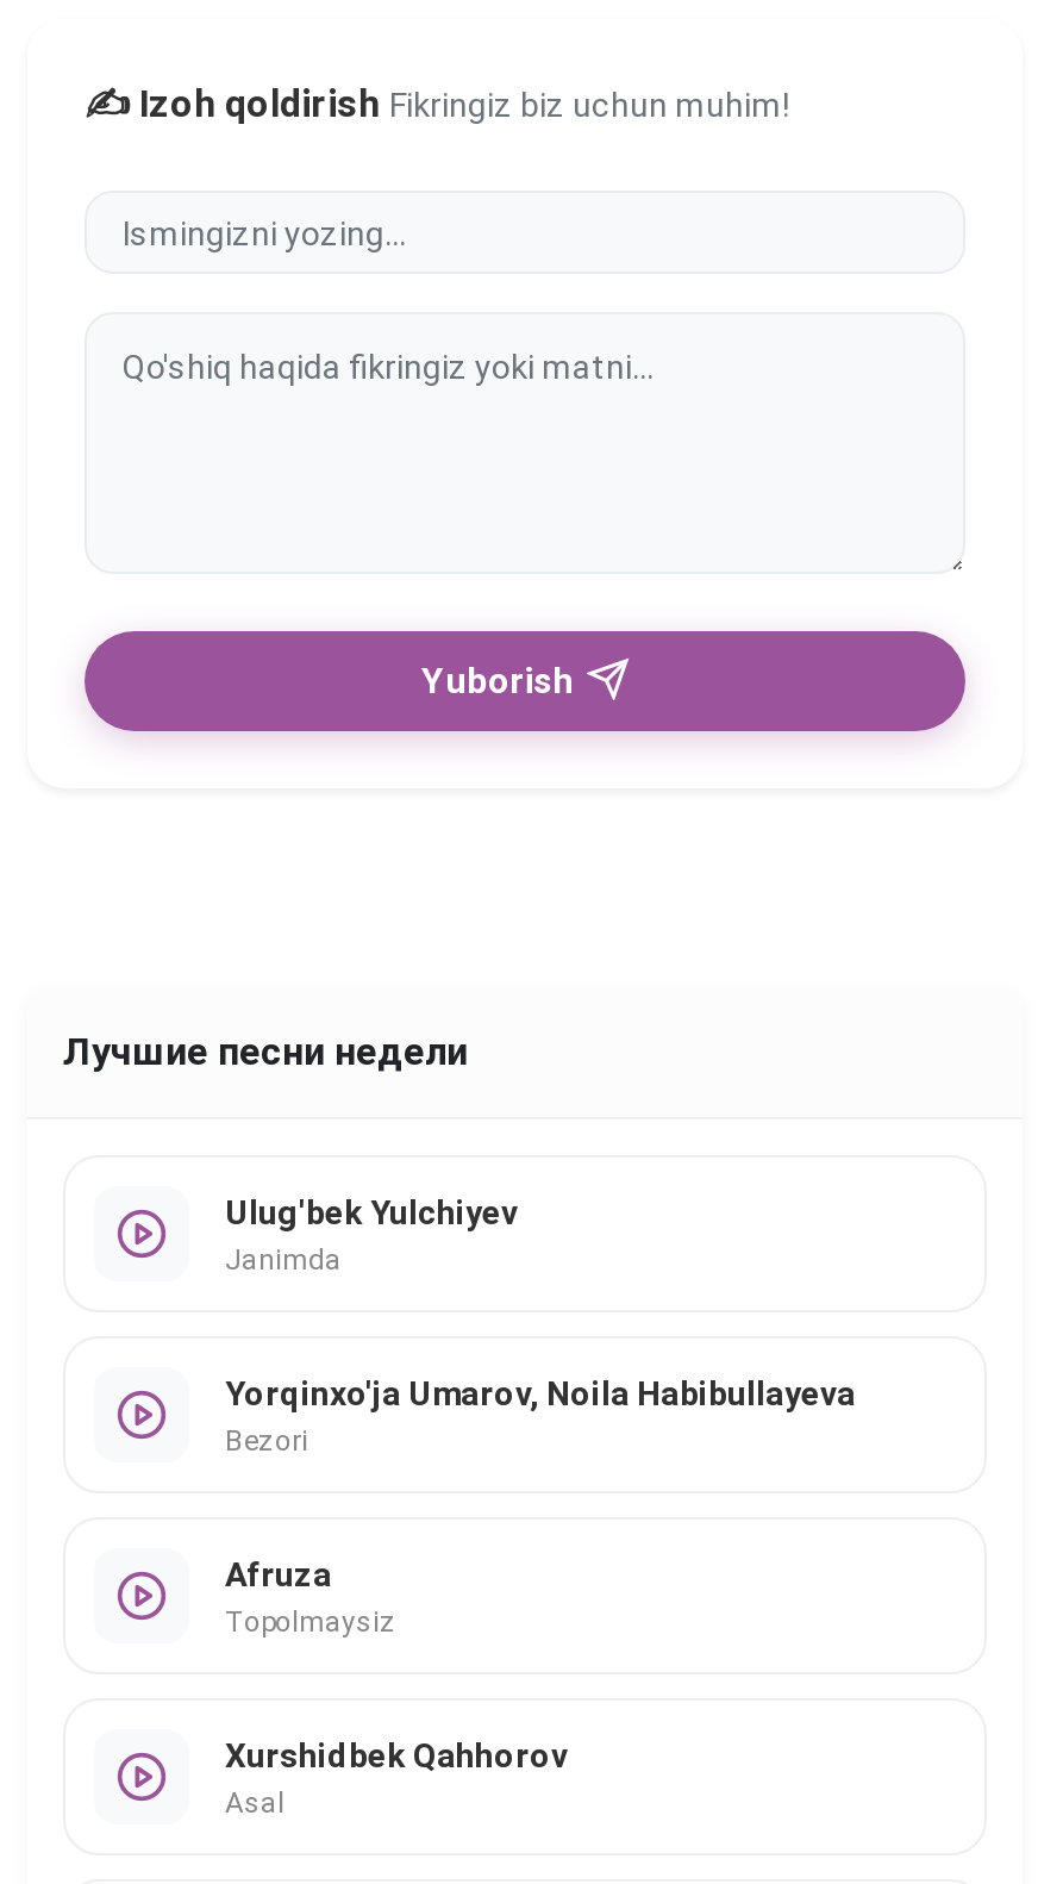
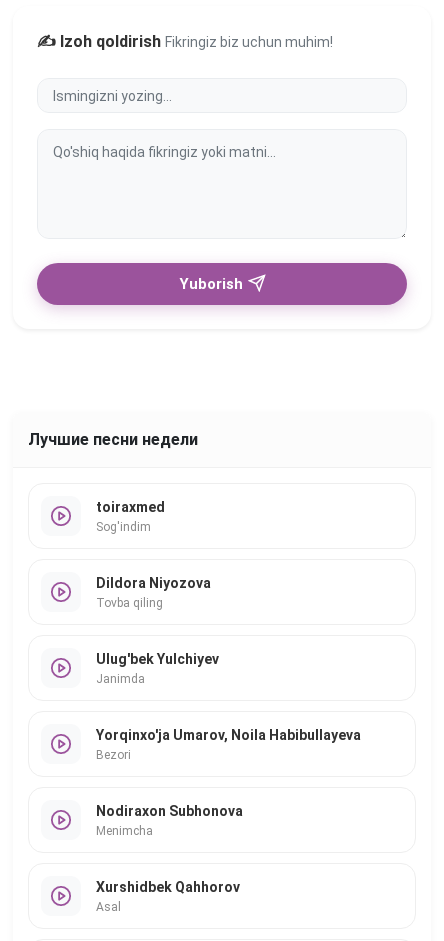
+ toiraxmed
+ Sog'indim

+ Dildora Niyozova
+ Tovba qiling

- Afruza
- Topolmaysiz
+ Nodiraxon Subhonova
+ Menimcha
